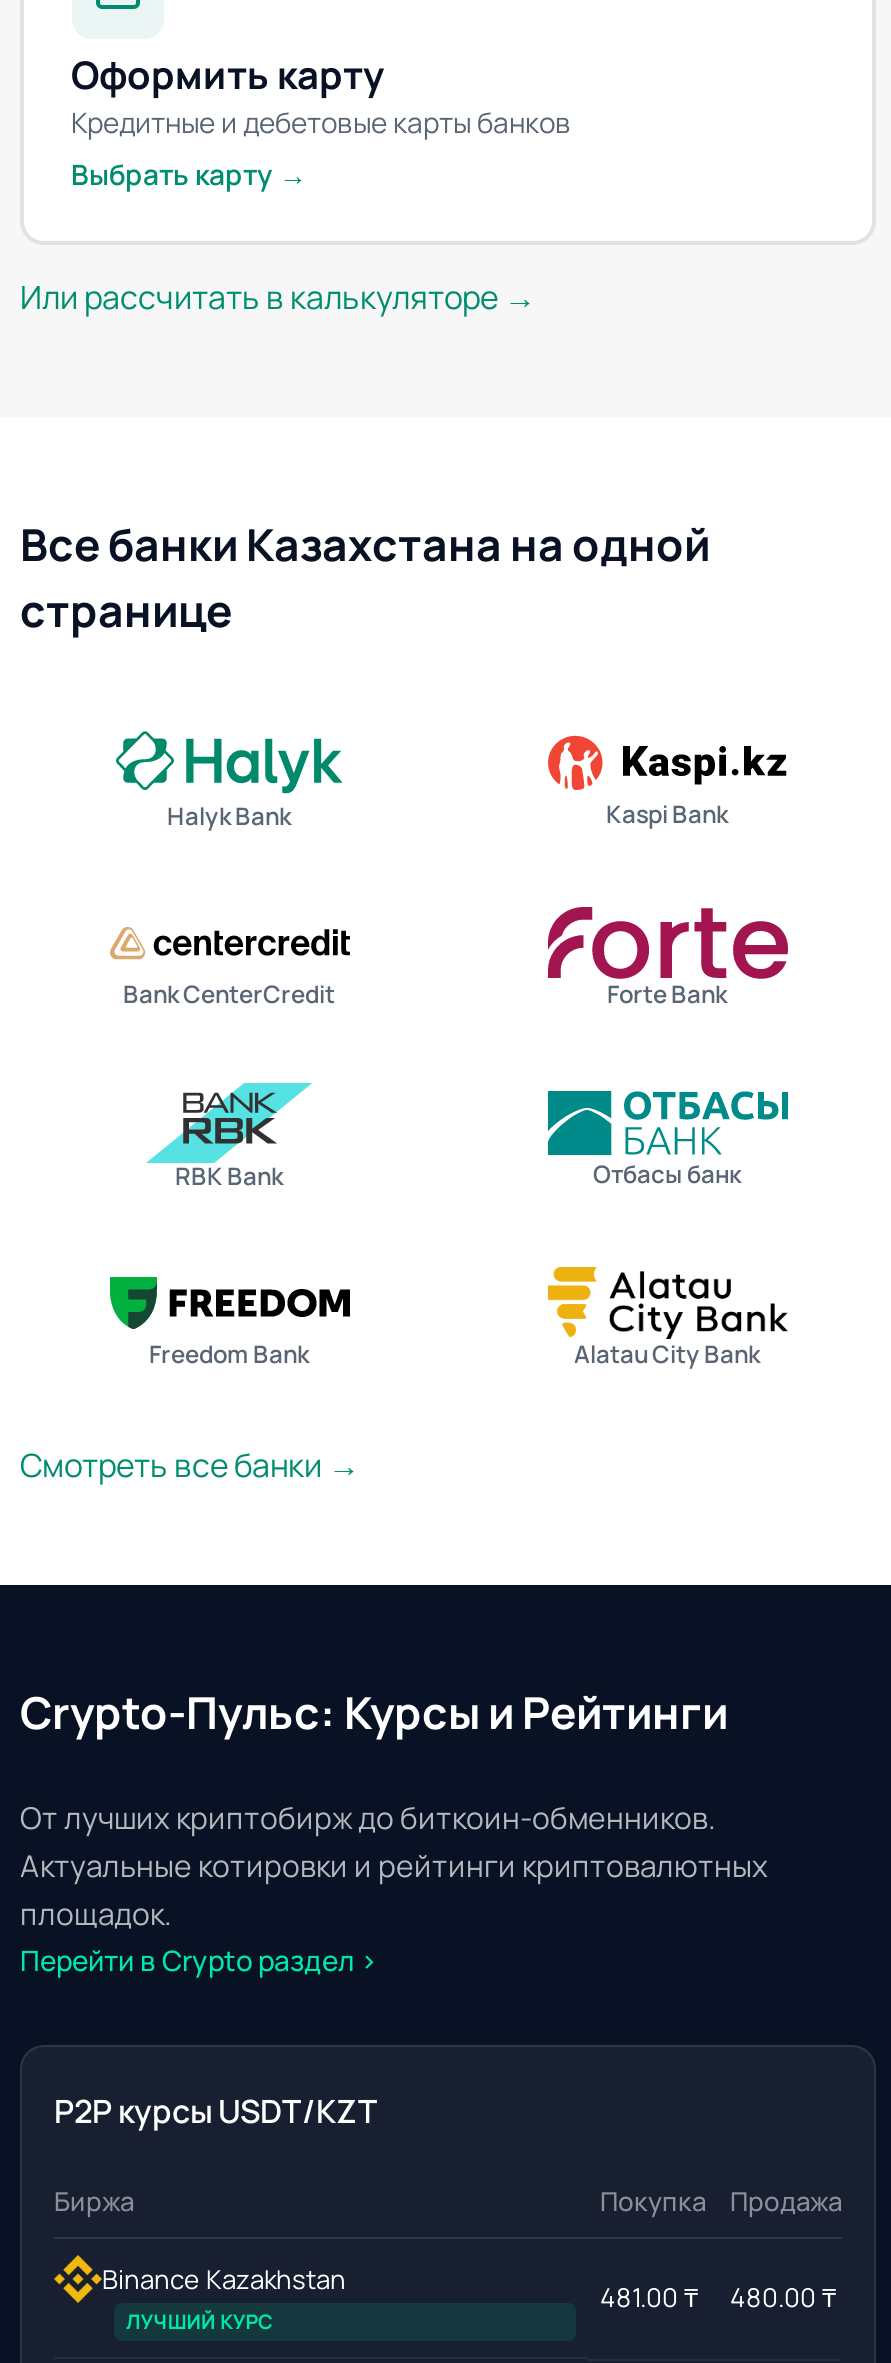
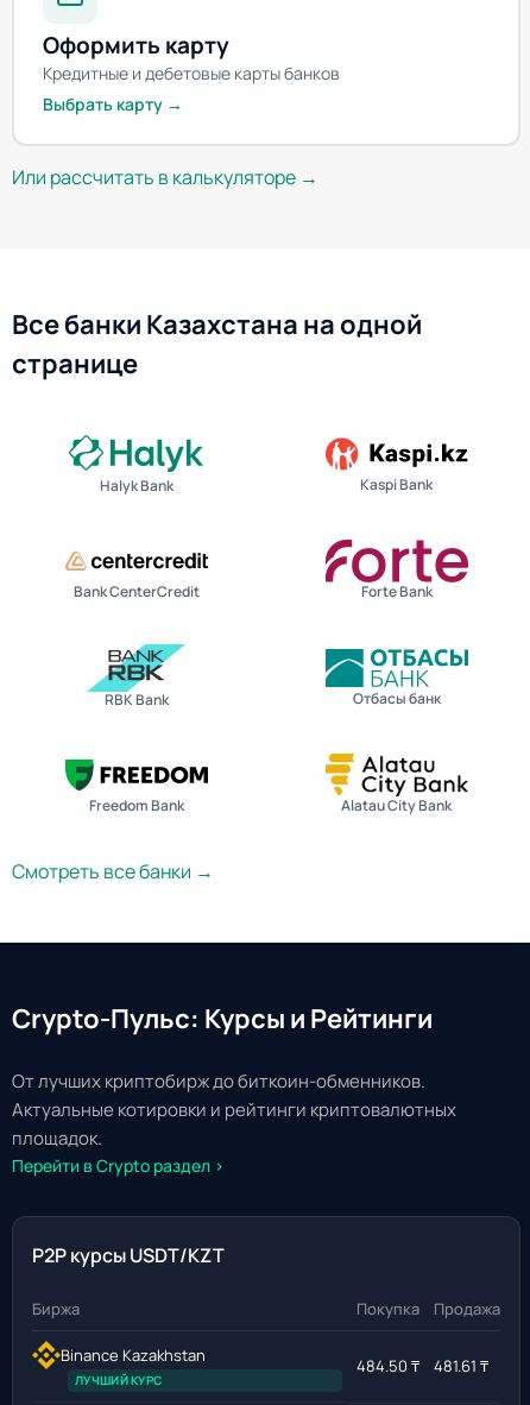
- 481.00 ₸
+ 484.50 ₸

- 480.00 ₸
+ 481.61 ₸
